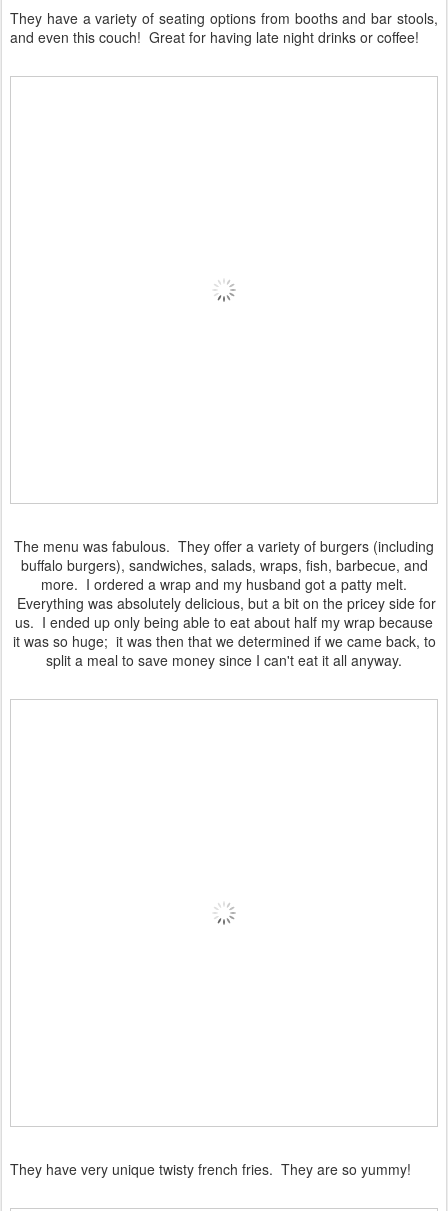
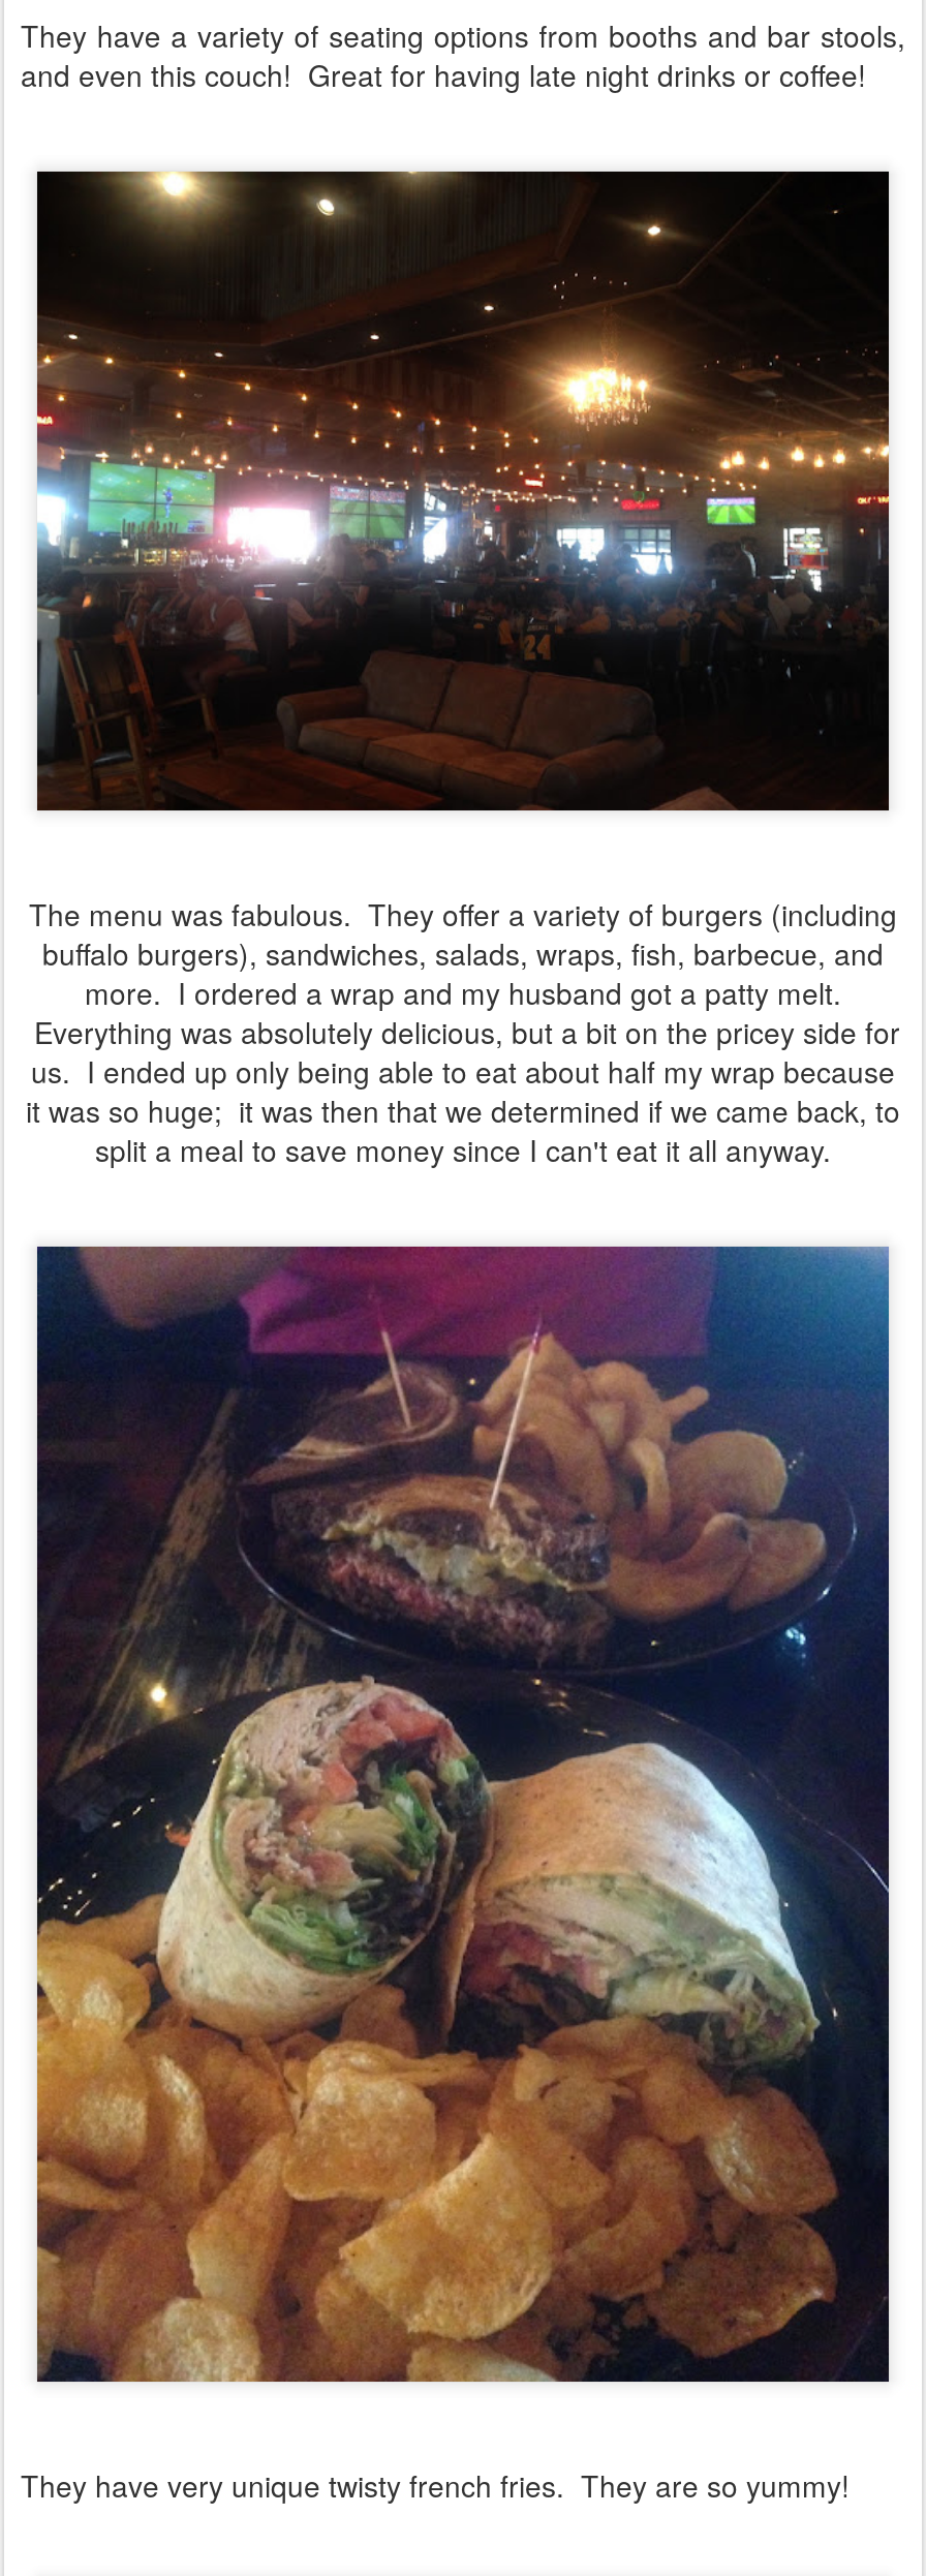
+ [image]

moved up: The menu was fabulous. They offer a variety of burgers (including | buffalo burgers), sandwiches, salads, wraps, fish, barbecue, and | more. I ordered a wrap and my husband got a patty melt. | Everything was absolutely delicious, but a bit on the pricey side for | us. I ended up only being able to eat about half my wrap because | it was so huge; it was then that we determined if we came back, to | split a meal to save money since I can't eat it all anyway.

+ [image]
